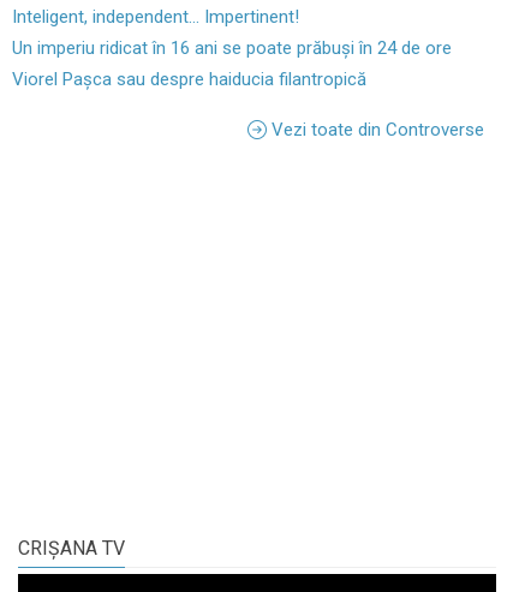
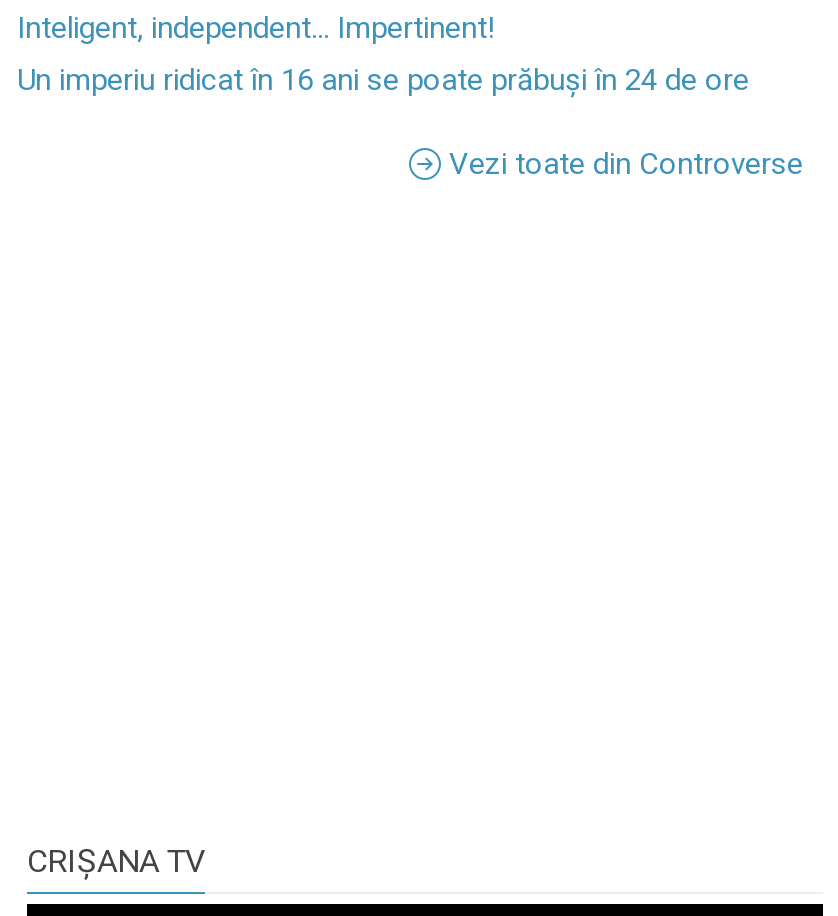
- Viorel Pașca sau despre haiducia filantropică
